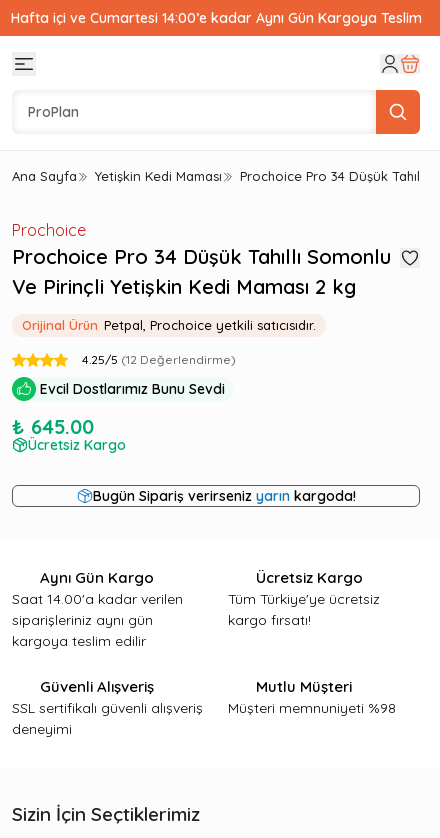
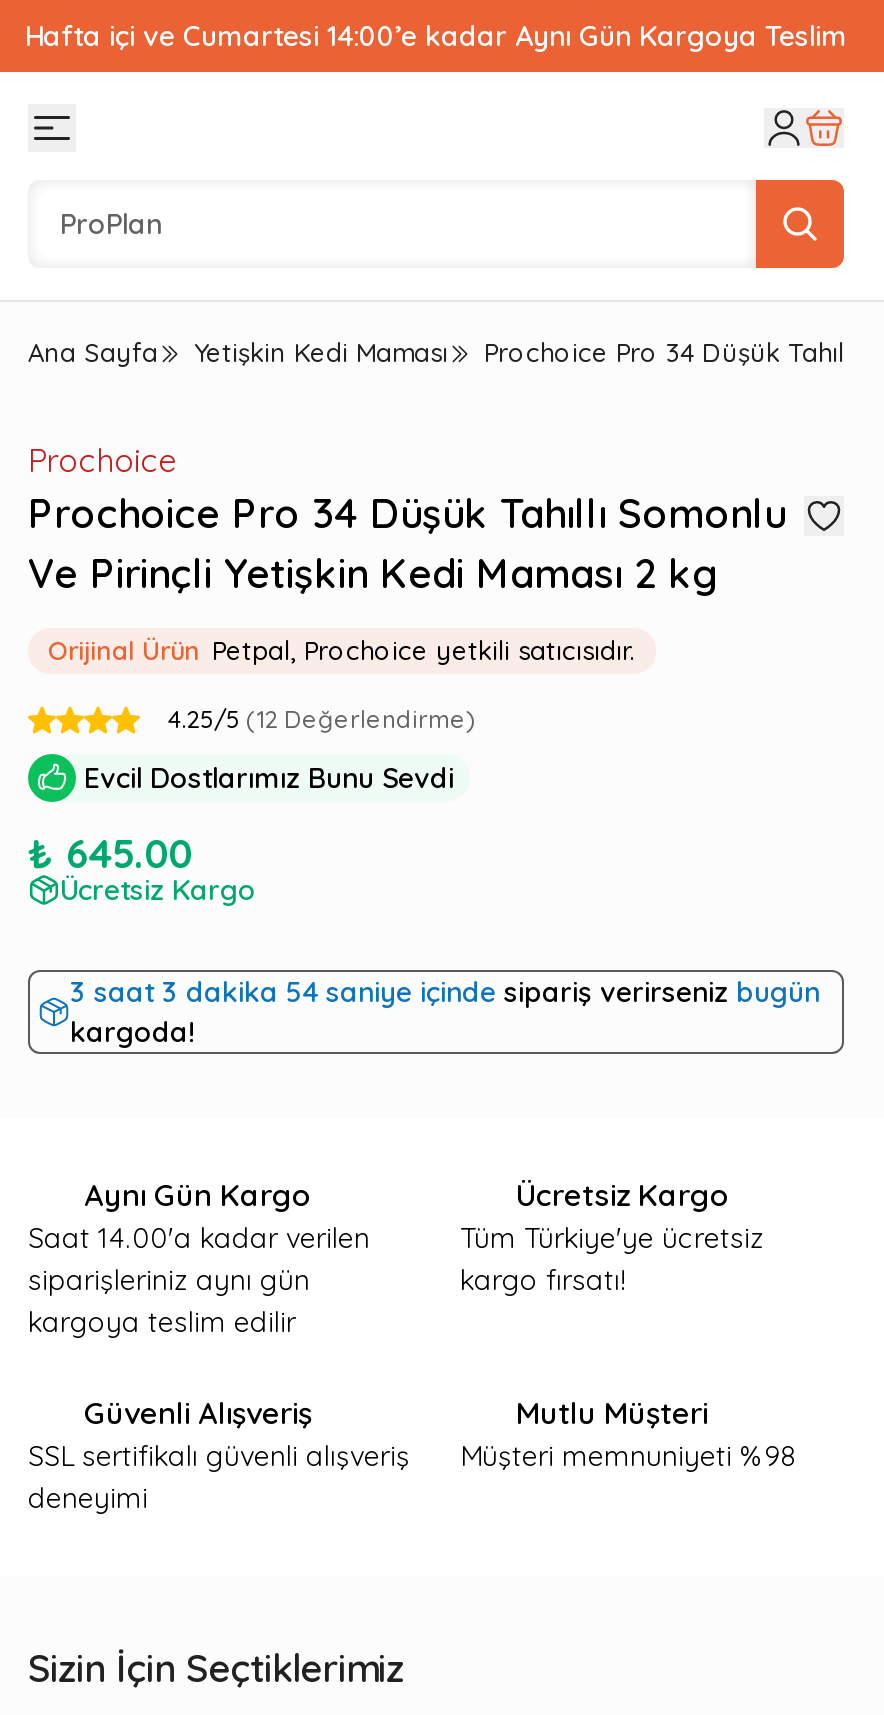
- Bugün Sipariş verirseniz yarın kargoda!
+ 3 saat 3 dakika 54 saniye içinde sipariş verirseniz bugün
+ kargoda!
